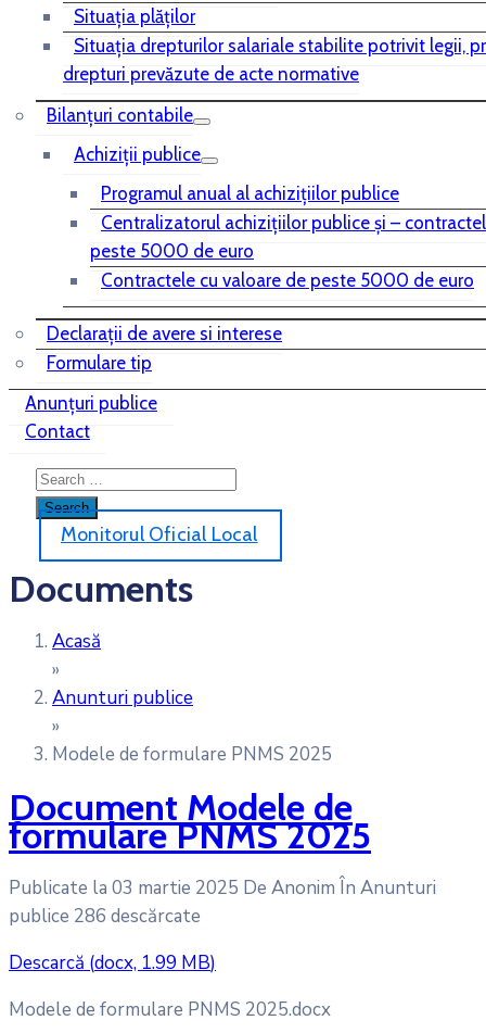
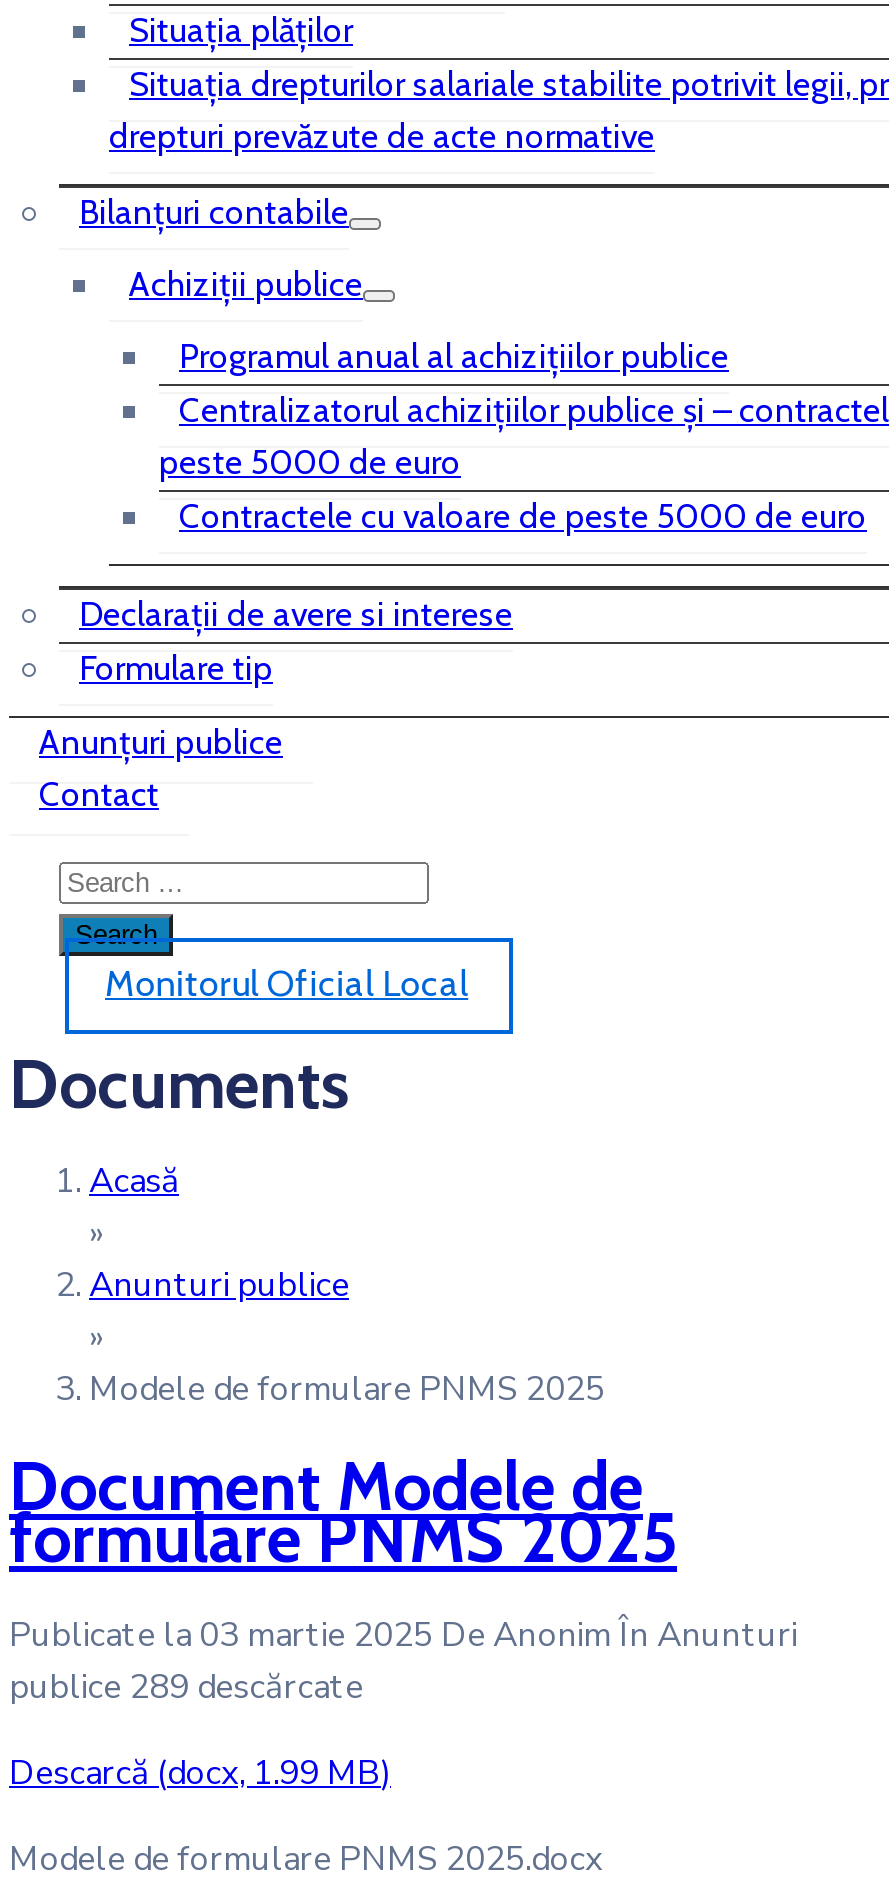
- publice 286 descărcate
+ publice 289 descărcate
